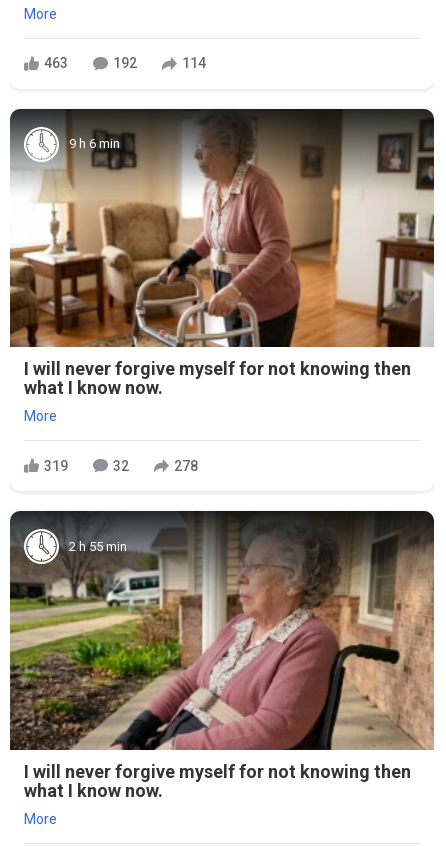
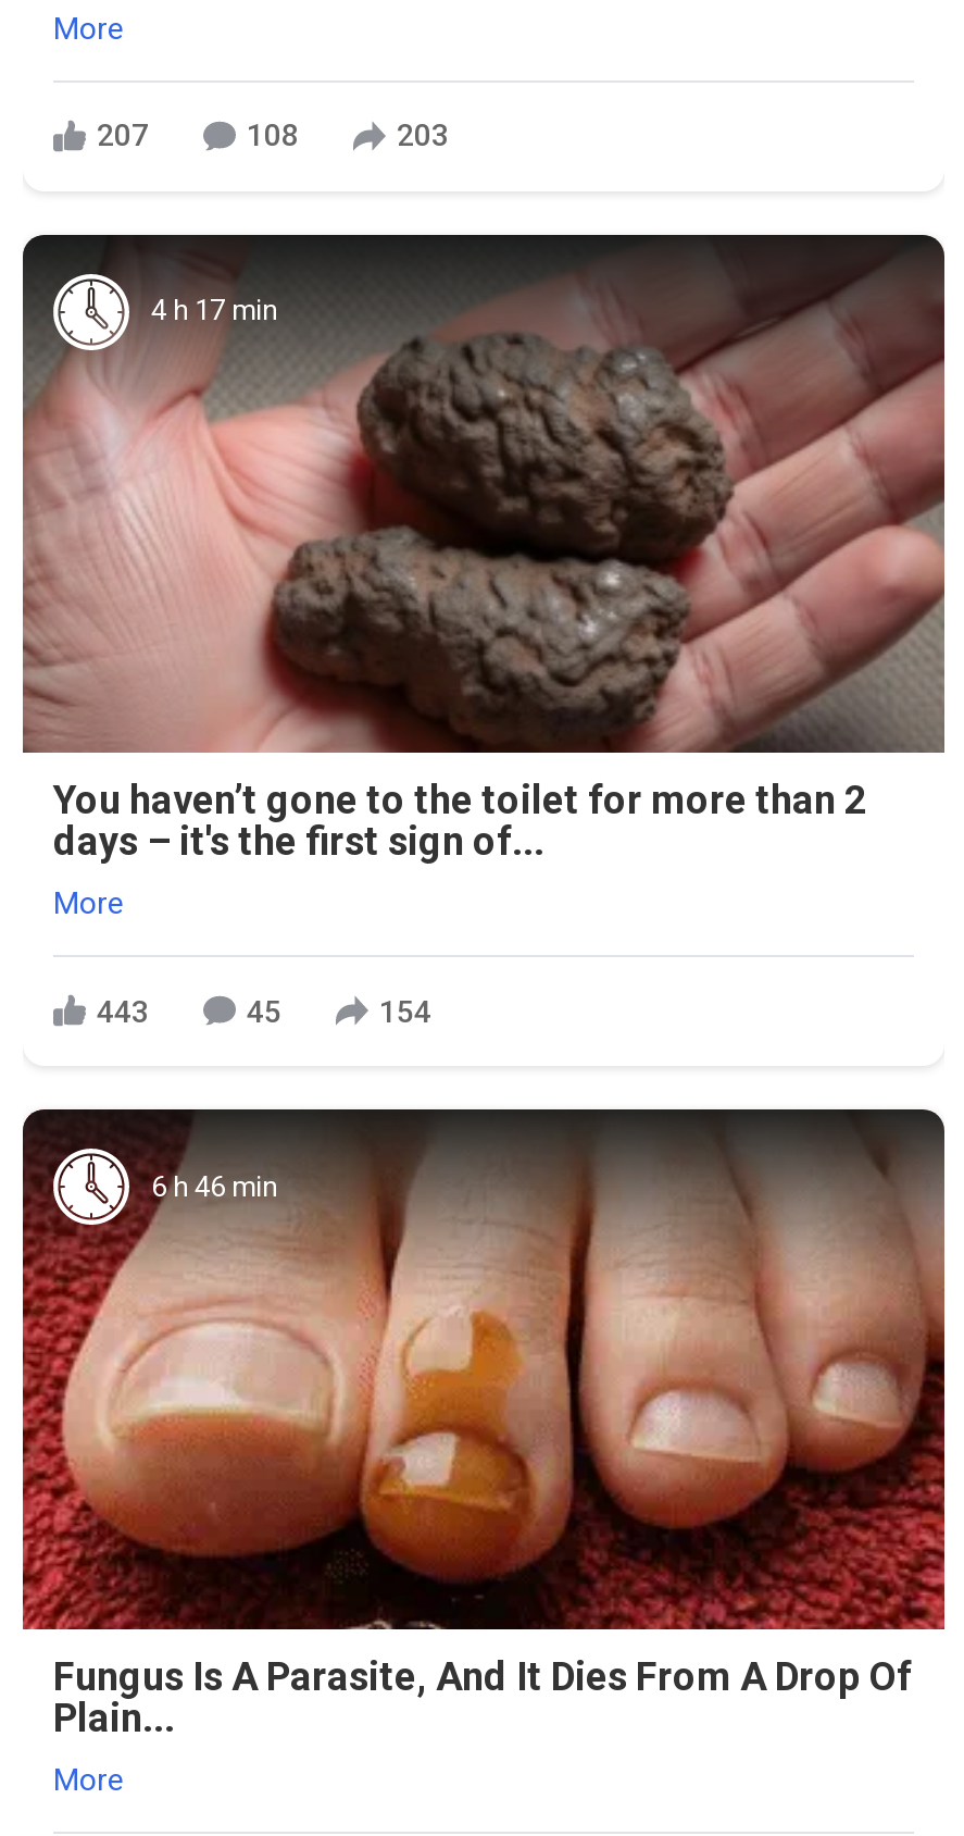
- 463
- 192
- 114
+ 207
+ 108
+ 203

- [image]
- 9 h 6 min
+ [image]
+ 4 h 17 min

- I will never forgive myself for not knowing then
- what I know now.
+ You haven’t gone to the toilet for more than 2
+ days – it's the first sign of...

- 319
- 32
- 278
+ 443
+ 45
+ 154

- [image]
- 2 h 55 min
+ [image]
+ 6 h 46 min

- I will never forgive myself for not knowing then
- what I know now.
+ Fungus Is A Parasite, And It Dies From A Drop Of
+ Plain...
